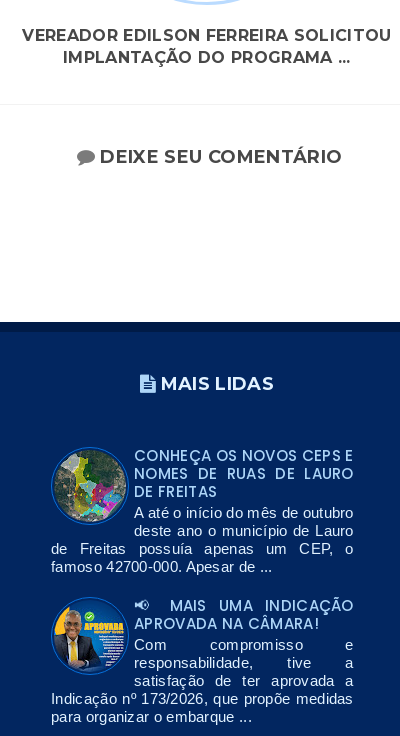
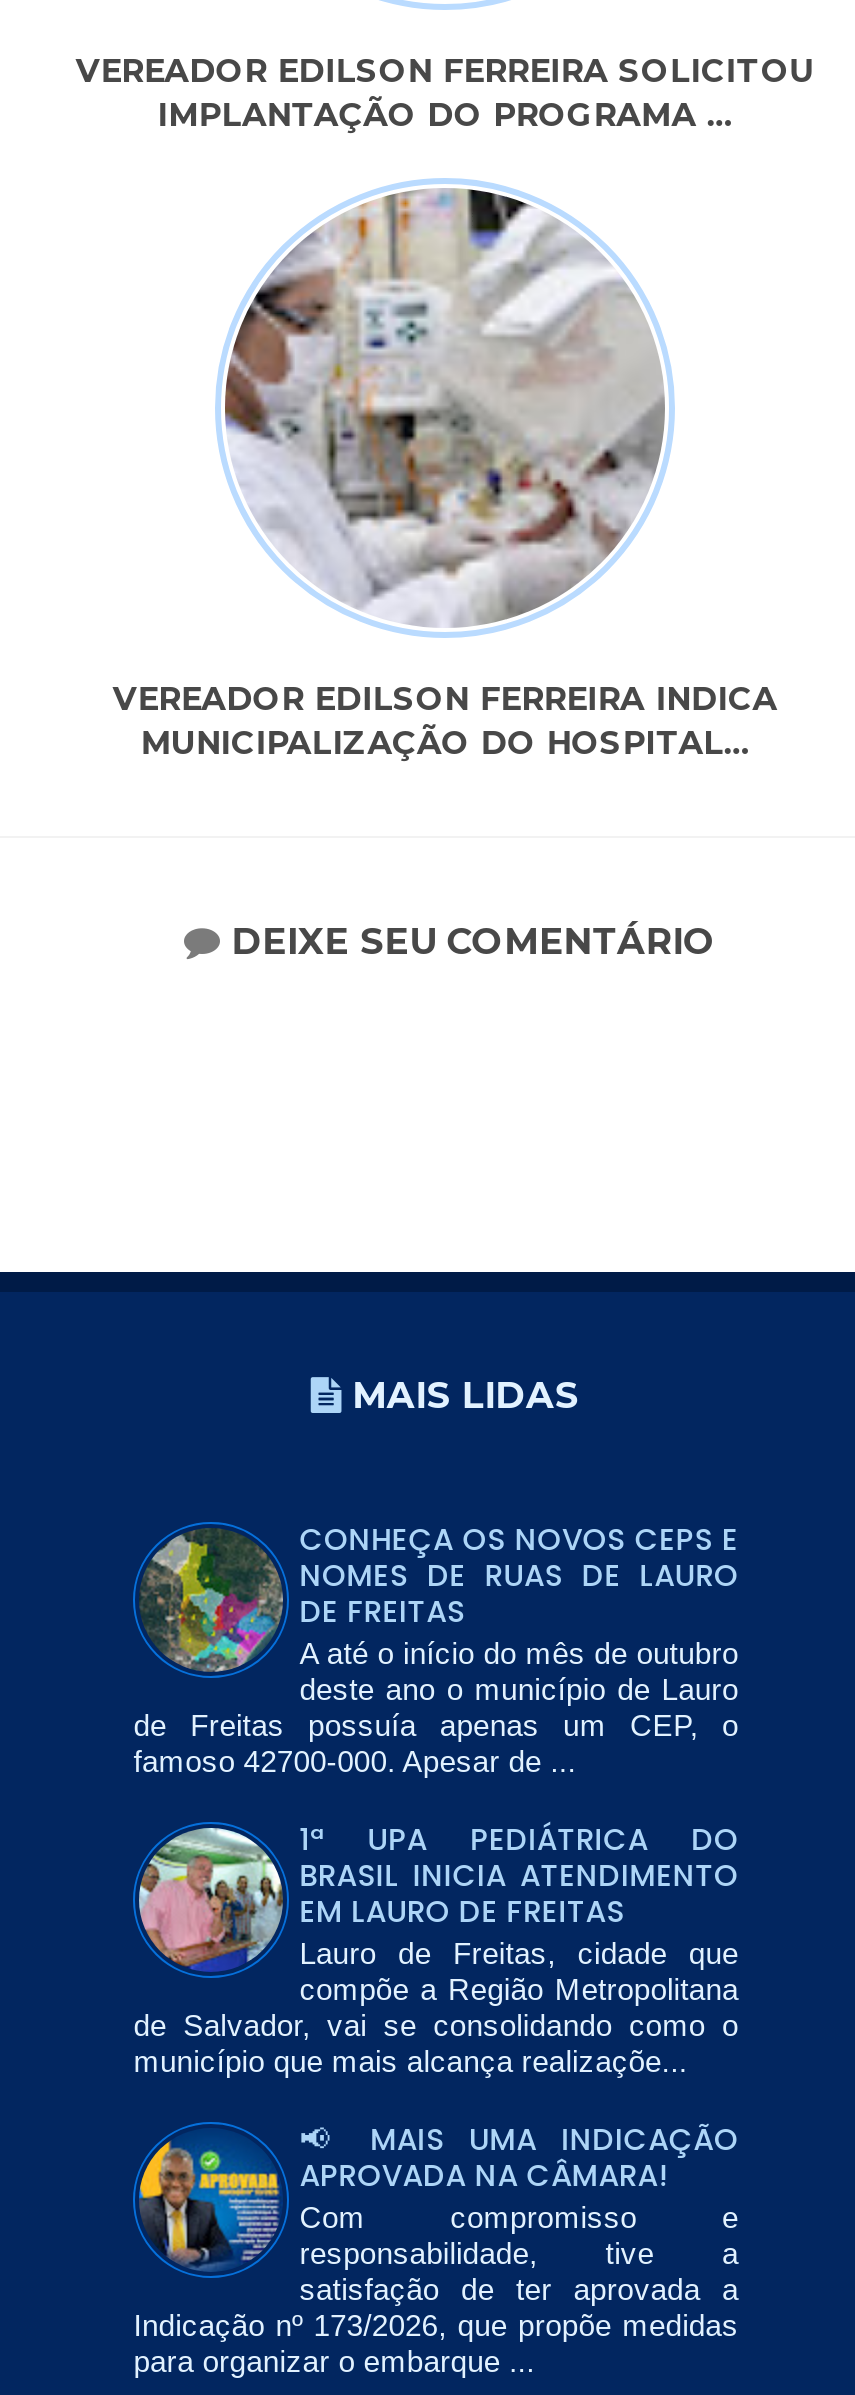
+ [image]
+ VEREADOR EDILSON FERREIRA INDICA
+ MUNICIPALIZAÇÃO DO HOSPITAL...

+ [image]
+ 1ª UPA PEDIÁTRICA DO
+ BRASIL INICIA ATENDIMENTO
+ EM LAURO DE FREITAS
+ Lauro de Freitas, cidade que
+ compõe a Região Metropolitana
+ de Salvador, vai se consolidando como o
+ município que mais alcança realizaçõe...
